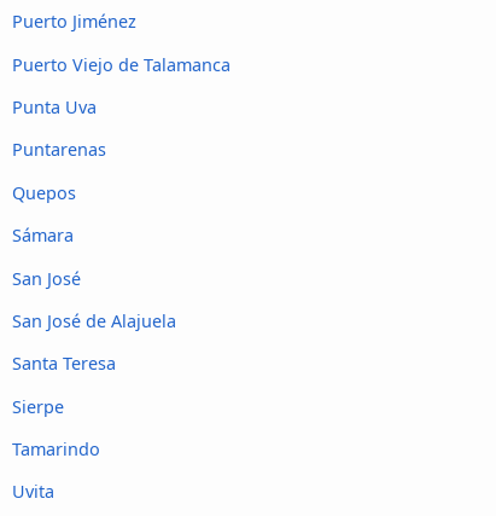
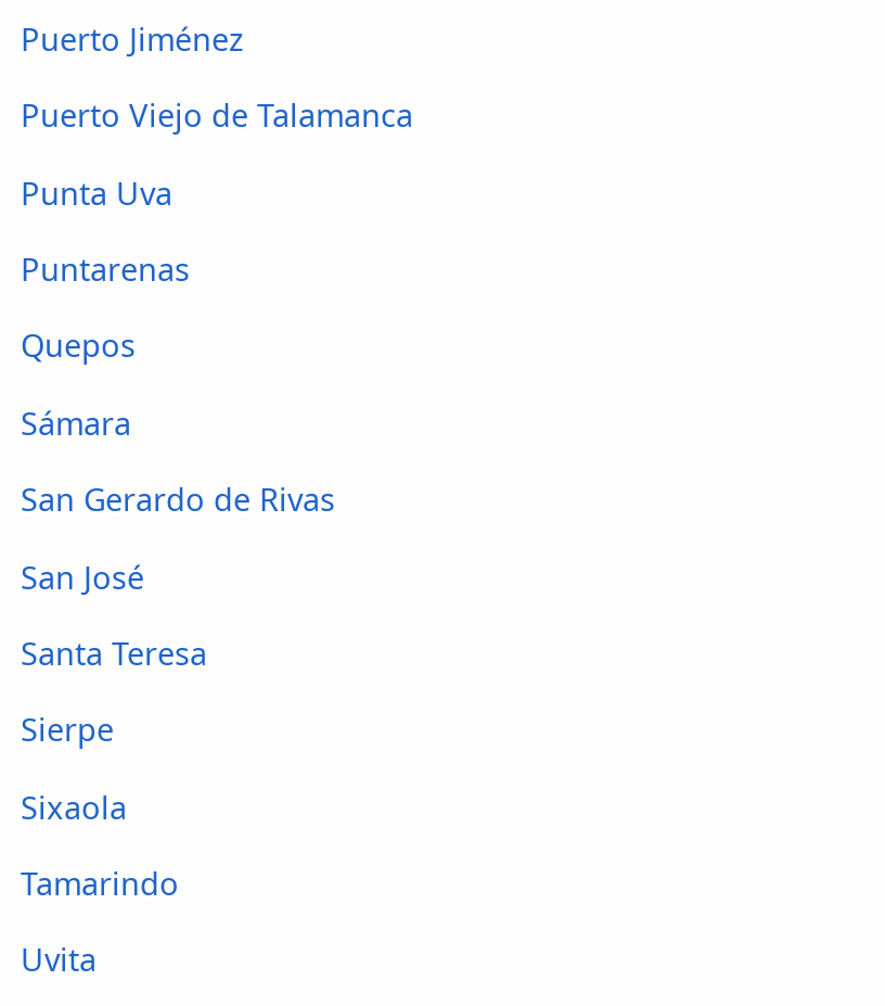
+ San Gerardo de Rivas

- San José de Alajuela

+ Sixaola
